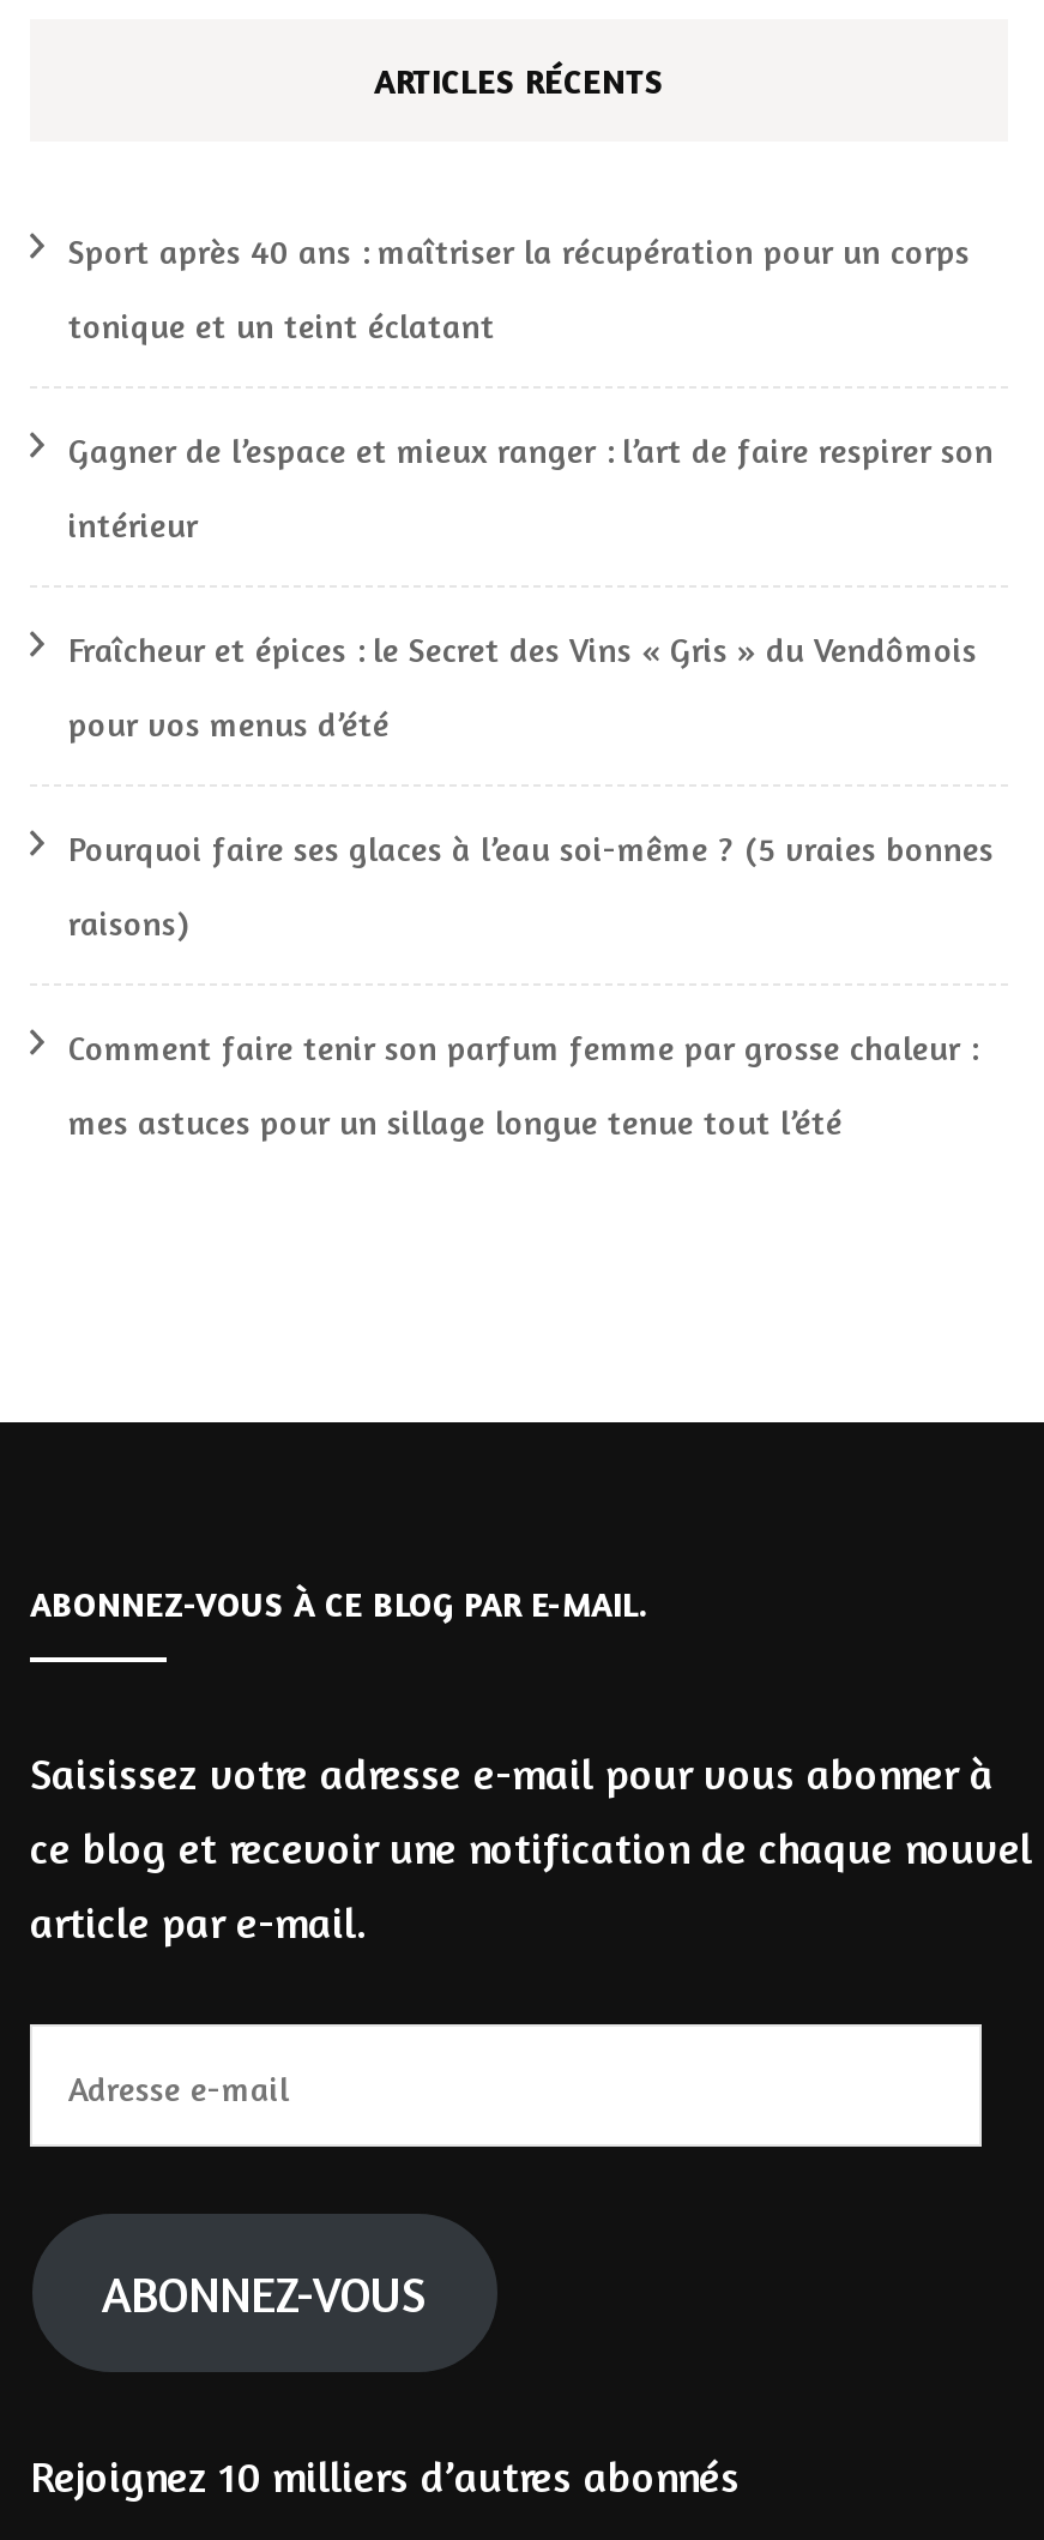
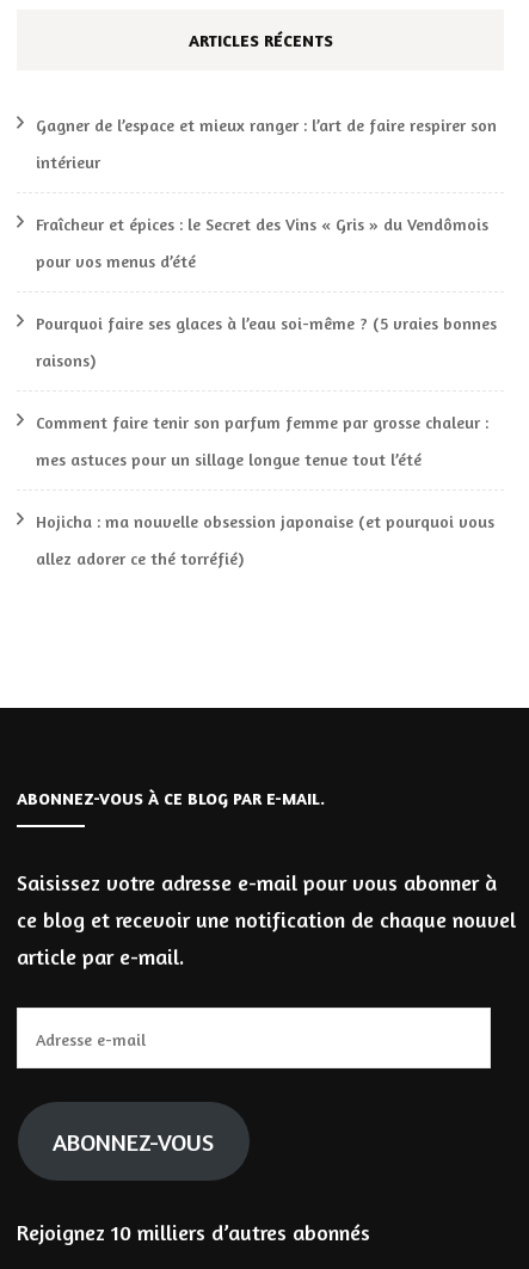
- Sport après 40 ans : maîtriser la récupération pour un corps
- tonique et un teint éclatant

moved up: Gagner de l’espace et mieux ranger : l’art de faire respirer son | intérieur | Fraîcheur et épices : le Secret des Vins « Gris » du Vendômois | pour vos menus d’été | Pourquoi faire ses glaces à l’eau soi-même ? (5 vraies bonnes | raisons) | Comment faire tenir son parfum femme par grosse chaleur : | mes astuces pour un sillage longue tenue tout l’été

+ Hojicha : ma nouvelle obsession japonaise (et pourquoi vous
+ allez adorer ce thé torréfié)
